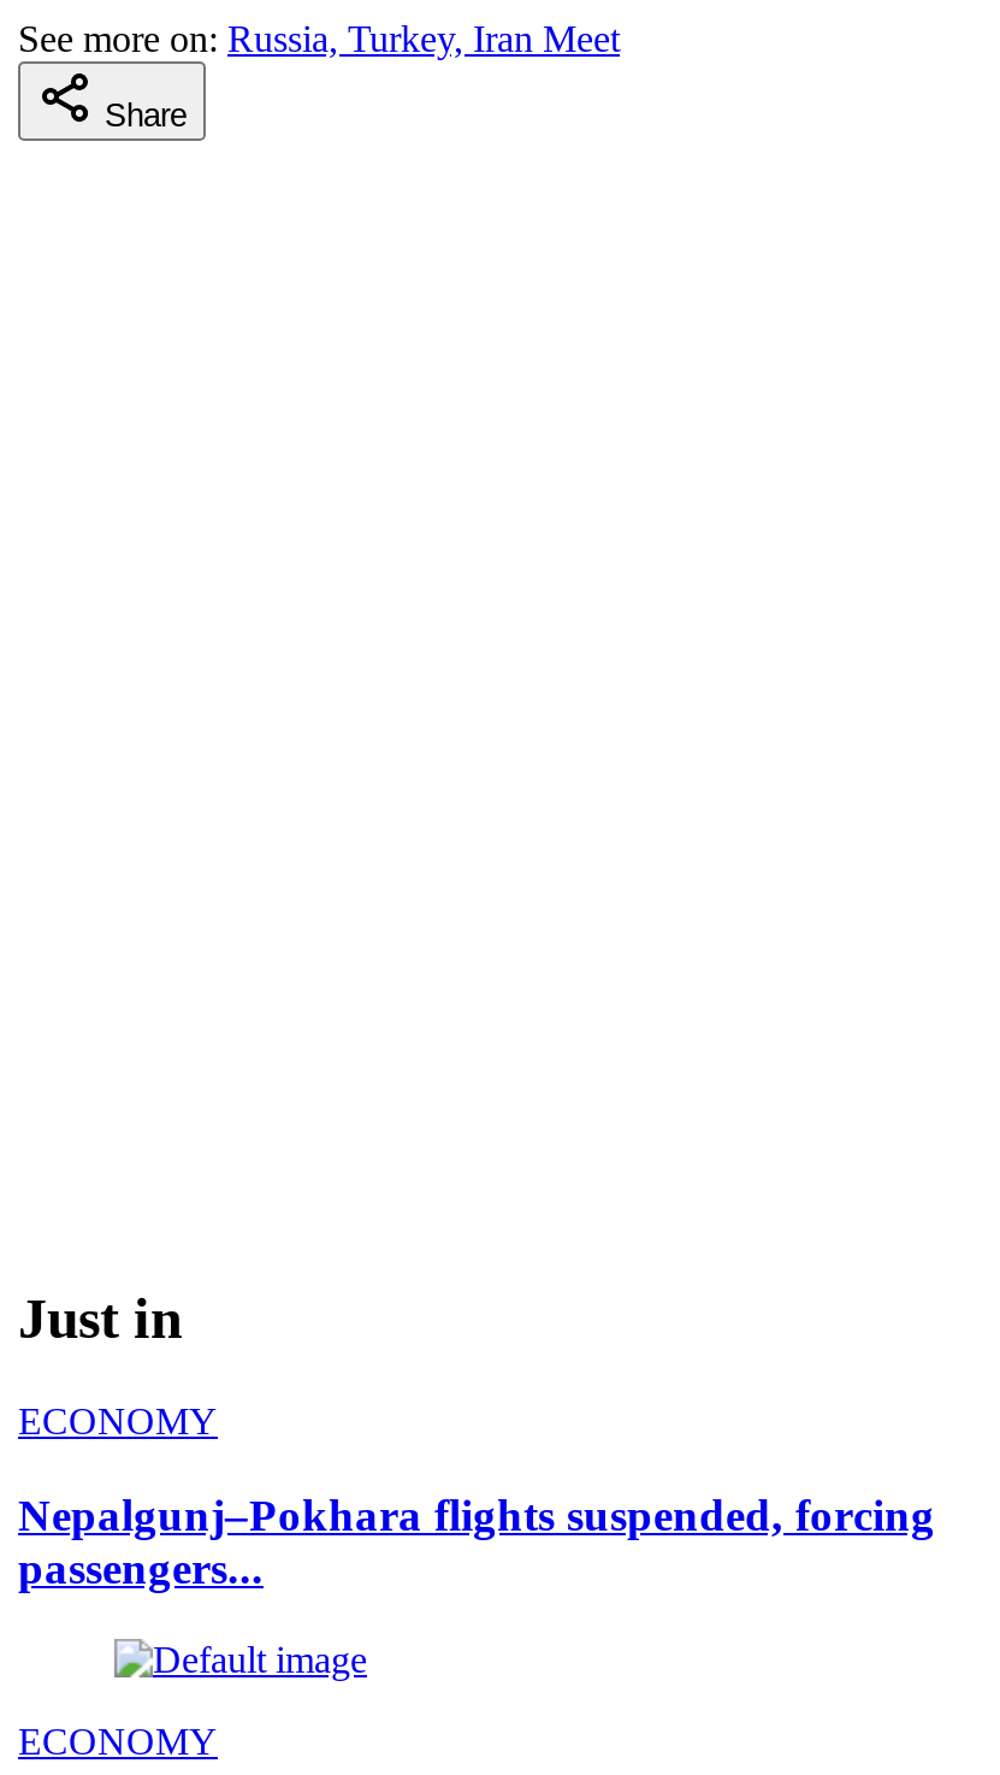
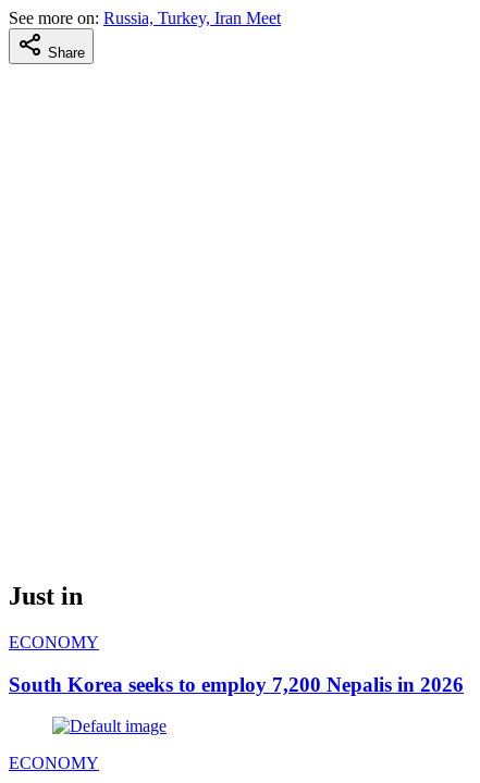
- Nepalgunj–Pokhara flights suspended, forcing
- passengers...
+ South Korea seeks to employ 7,200 Nepalis in 2026
